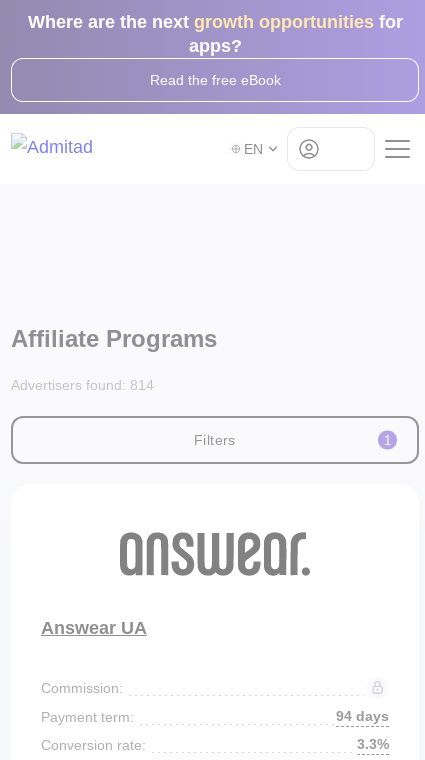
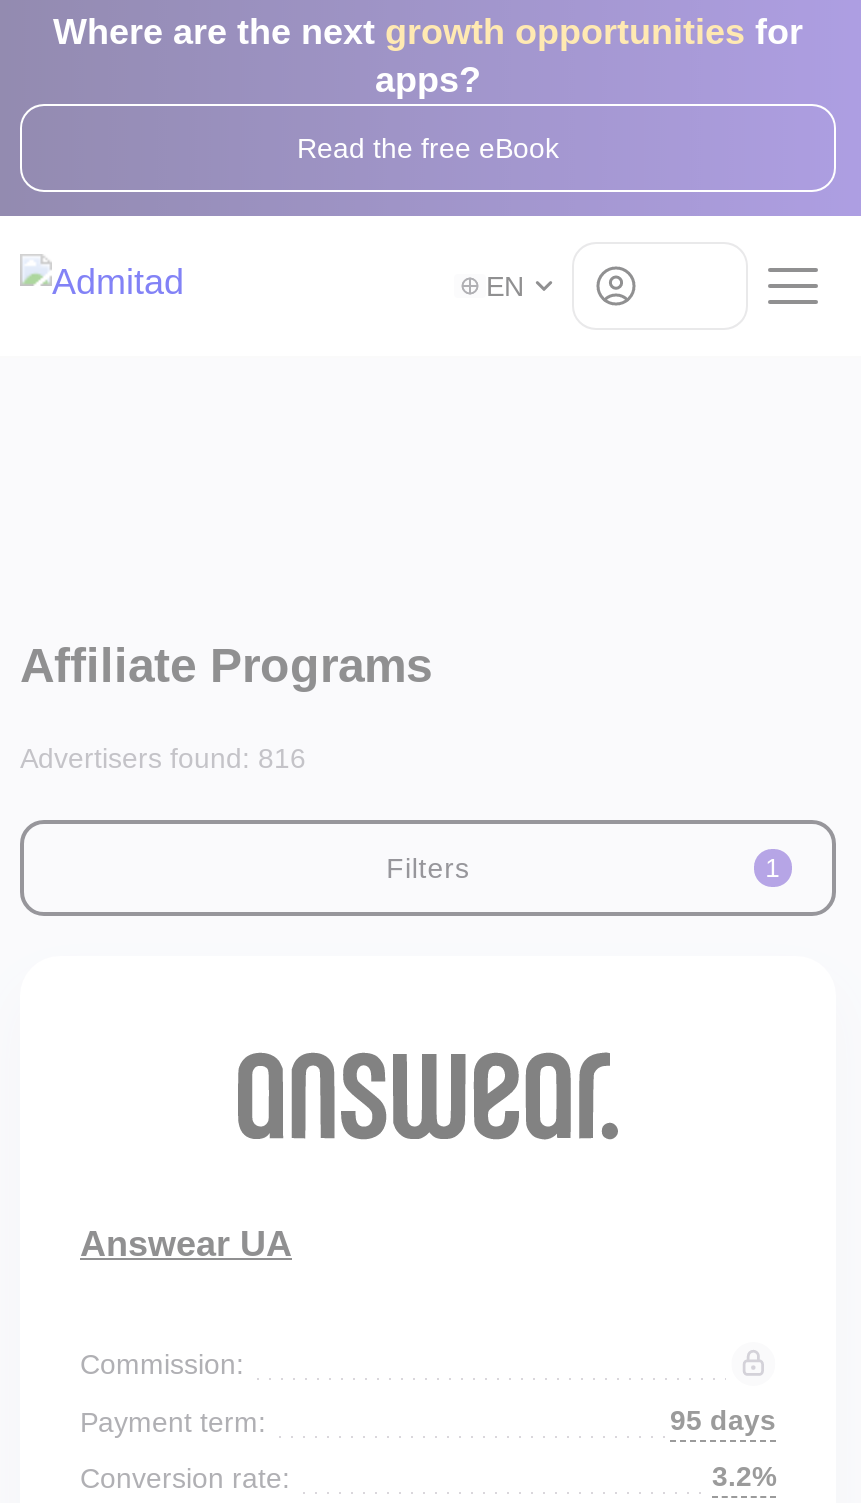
- Advertisers found: 814
+ Advertisers found: 816

- 94 days
+ 95 days

- 3.3%
+ 3.2%
